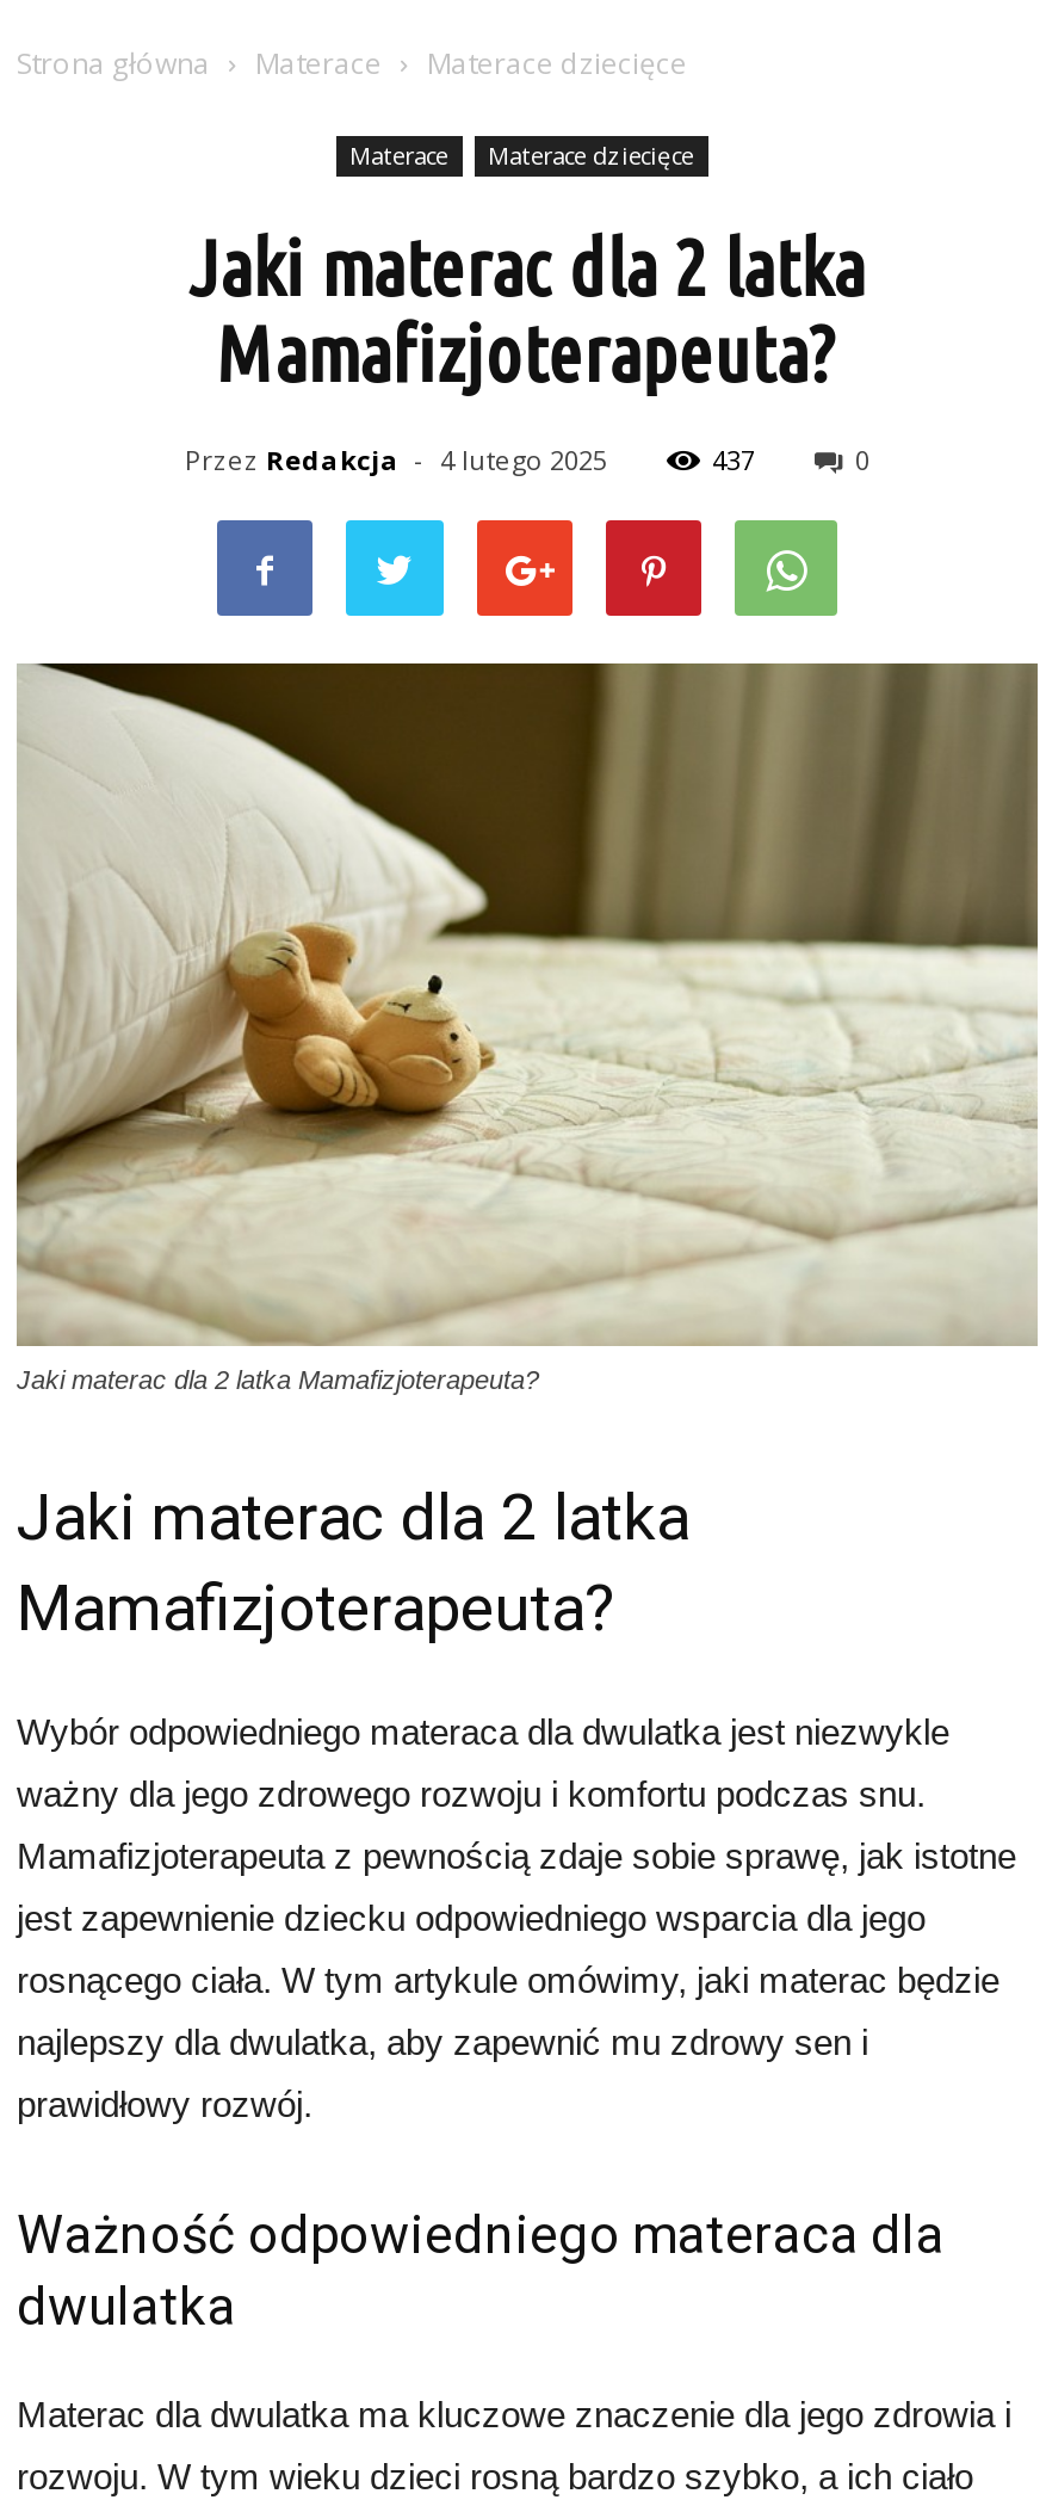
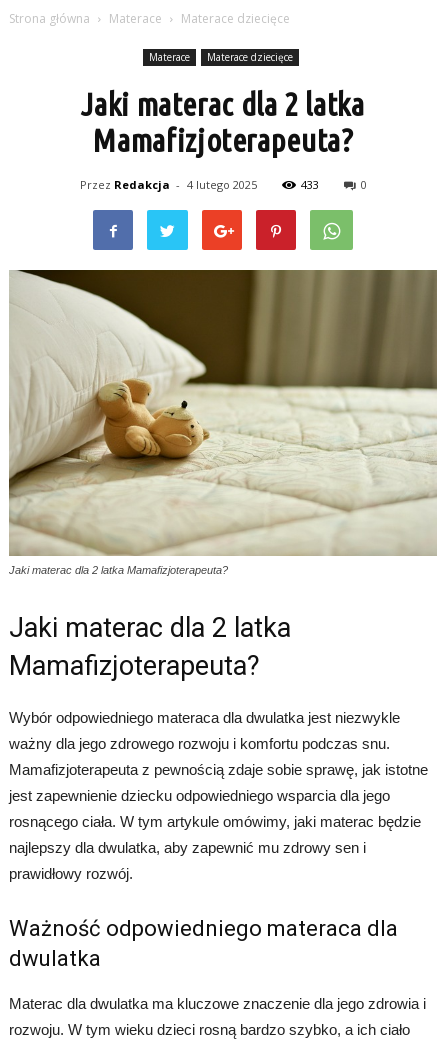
- 437
+ 433
